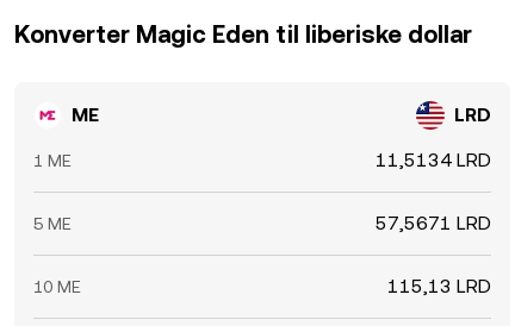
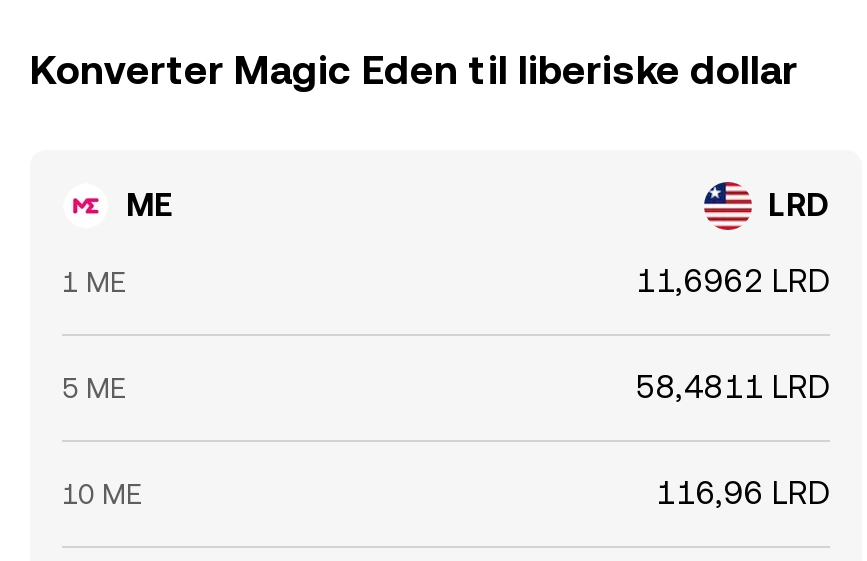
- 11,5134 LRD
+ 11,6962 LRD

- 57,5671 LRD
+ 58,4811 LRD

- 115,13 LRD
+ 116,96 LRD
